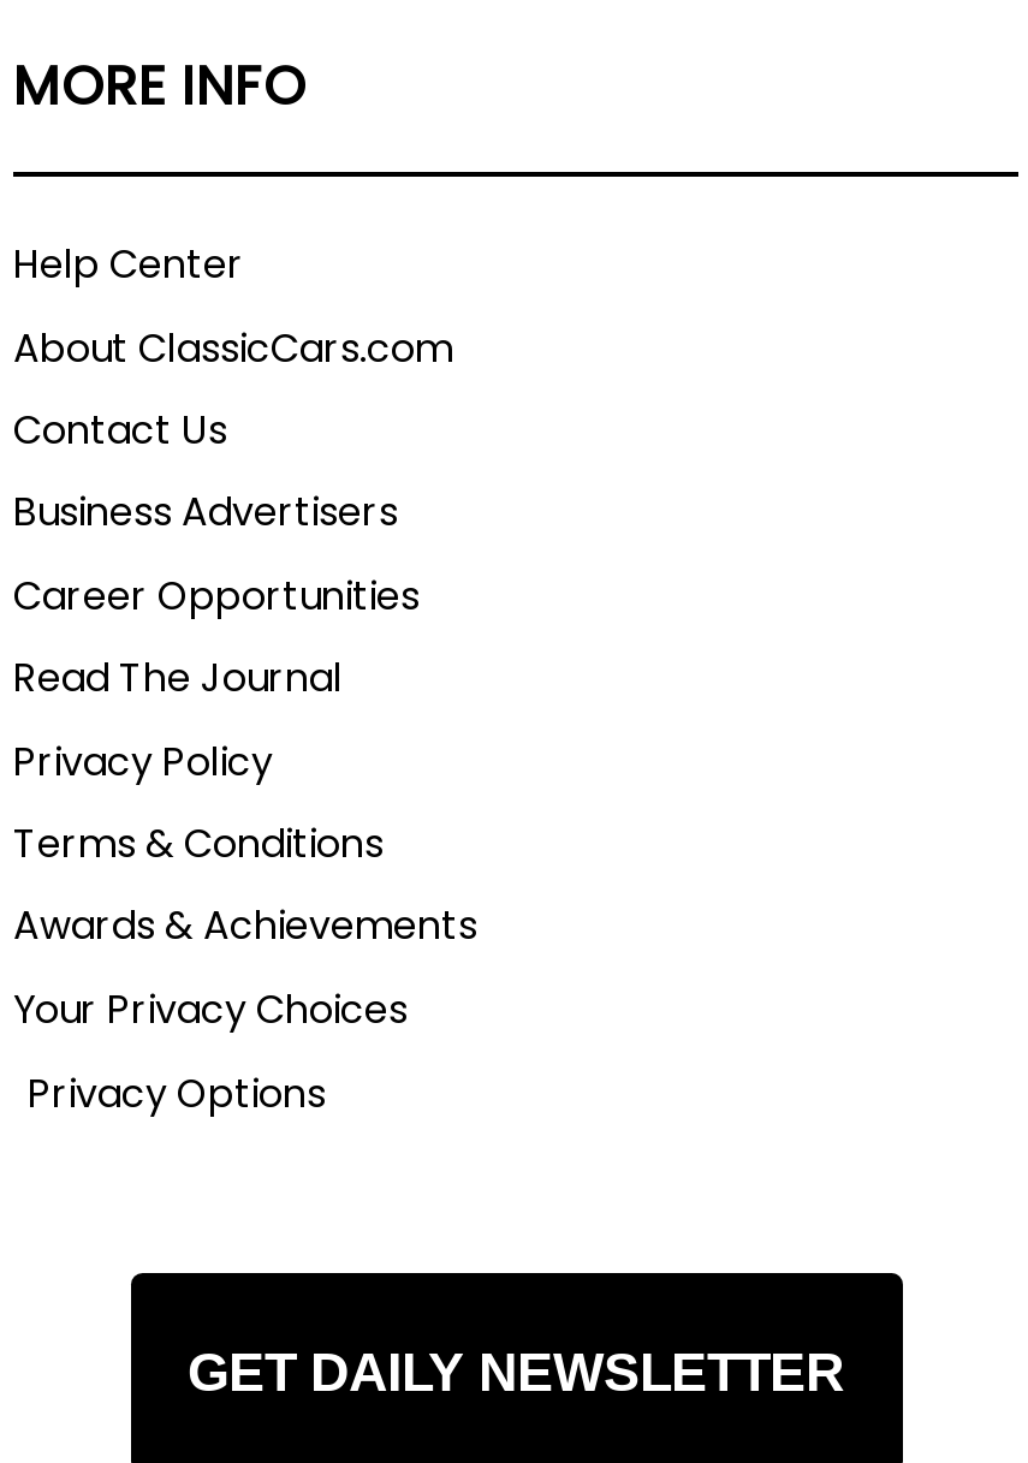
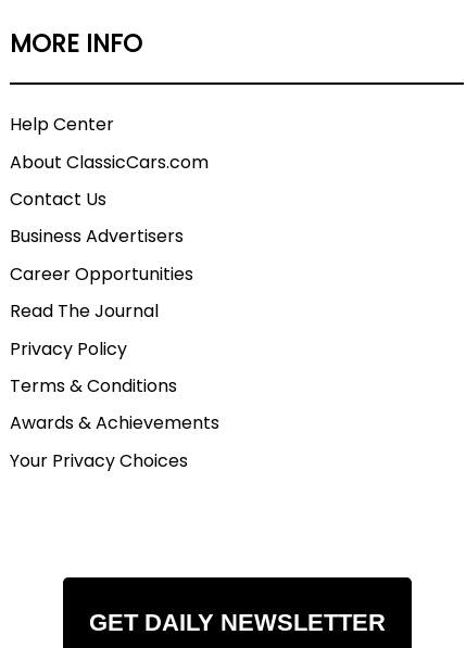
- Privacy Options
